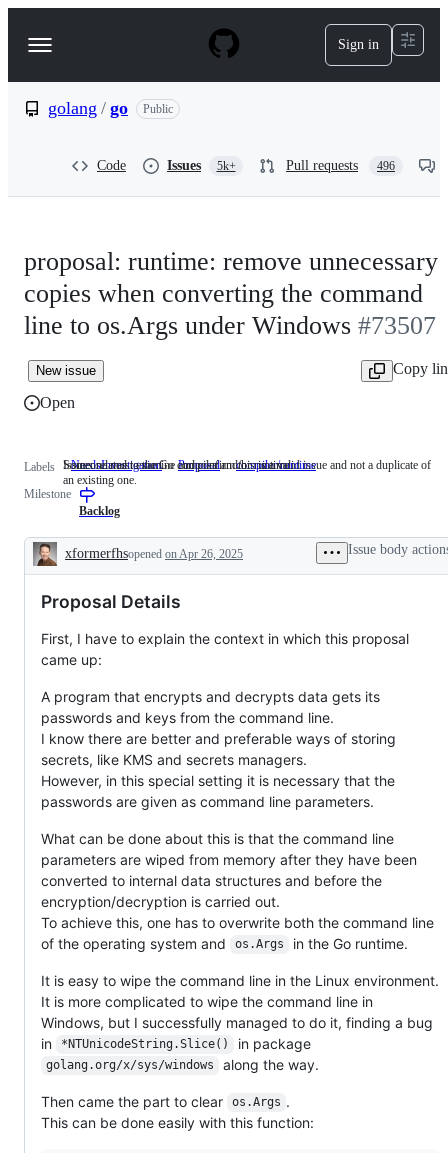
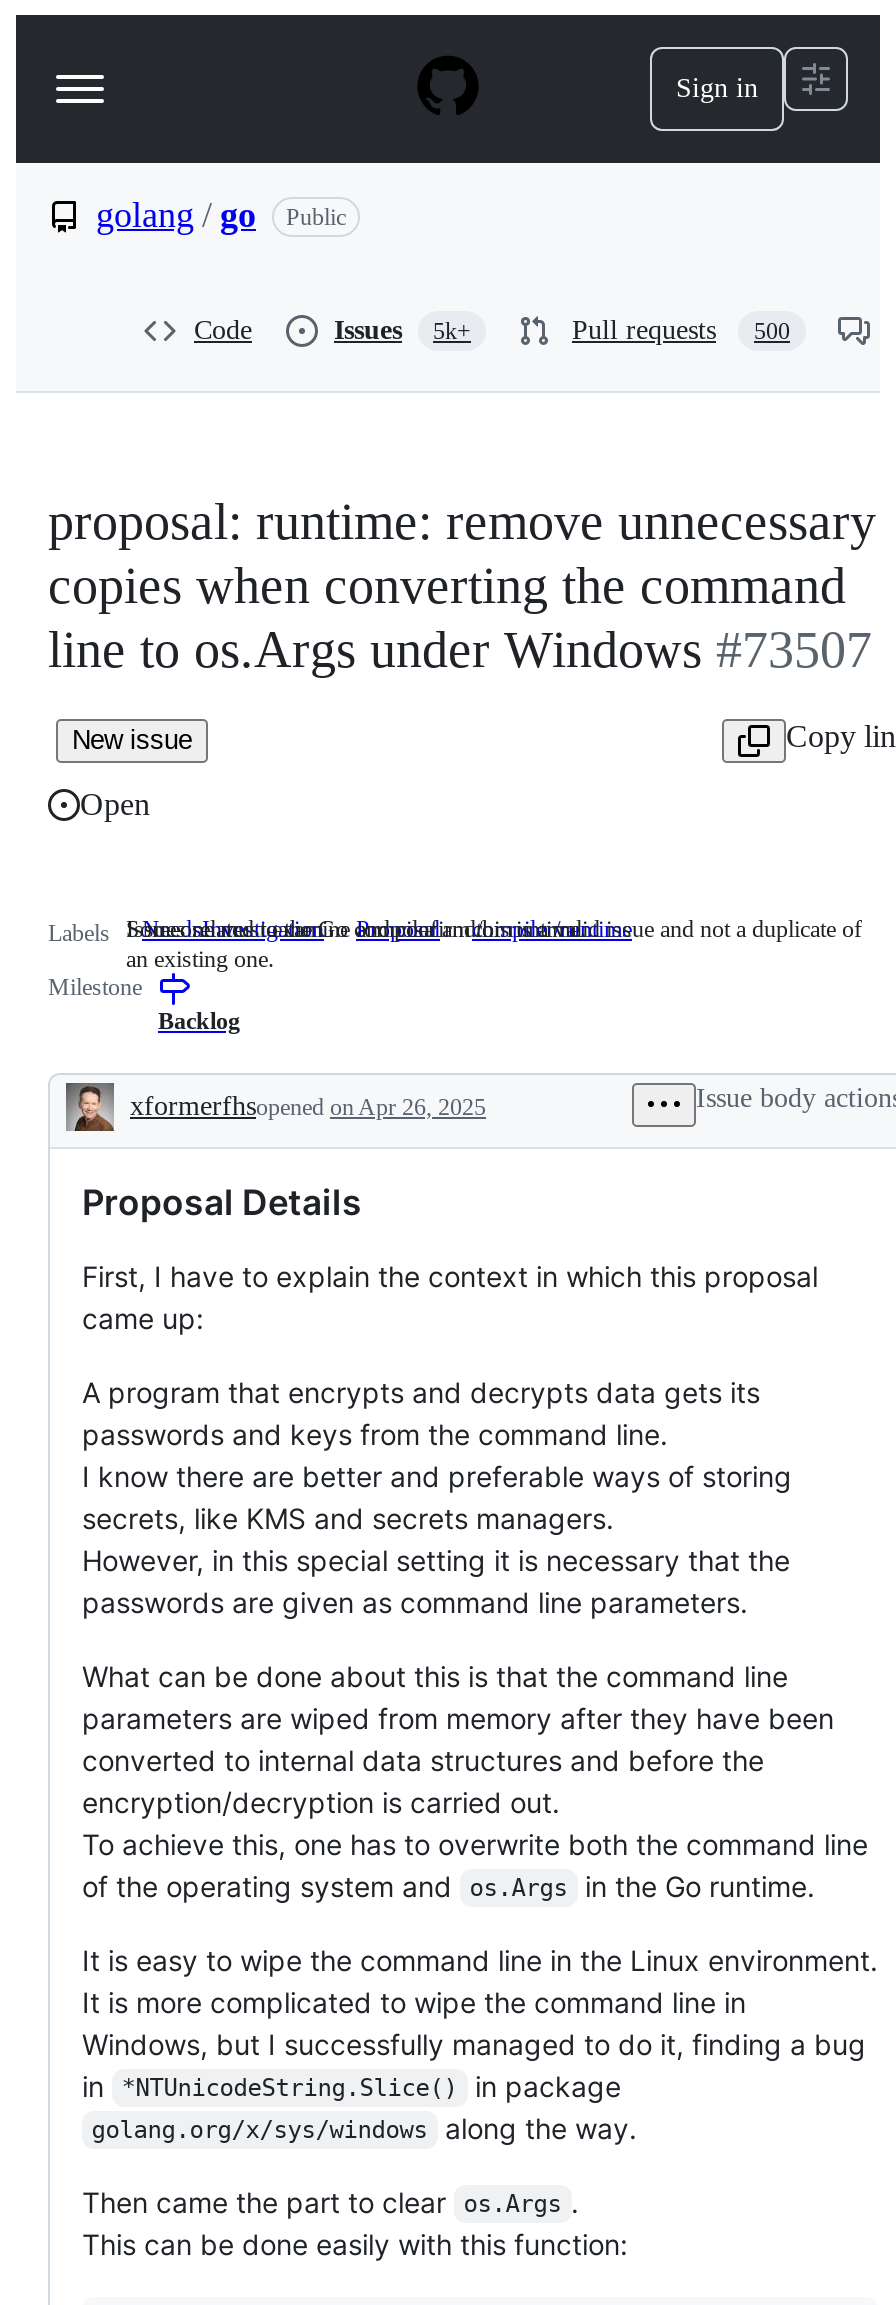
- Pull requests 496
+ Pull requests 500
